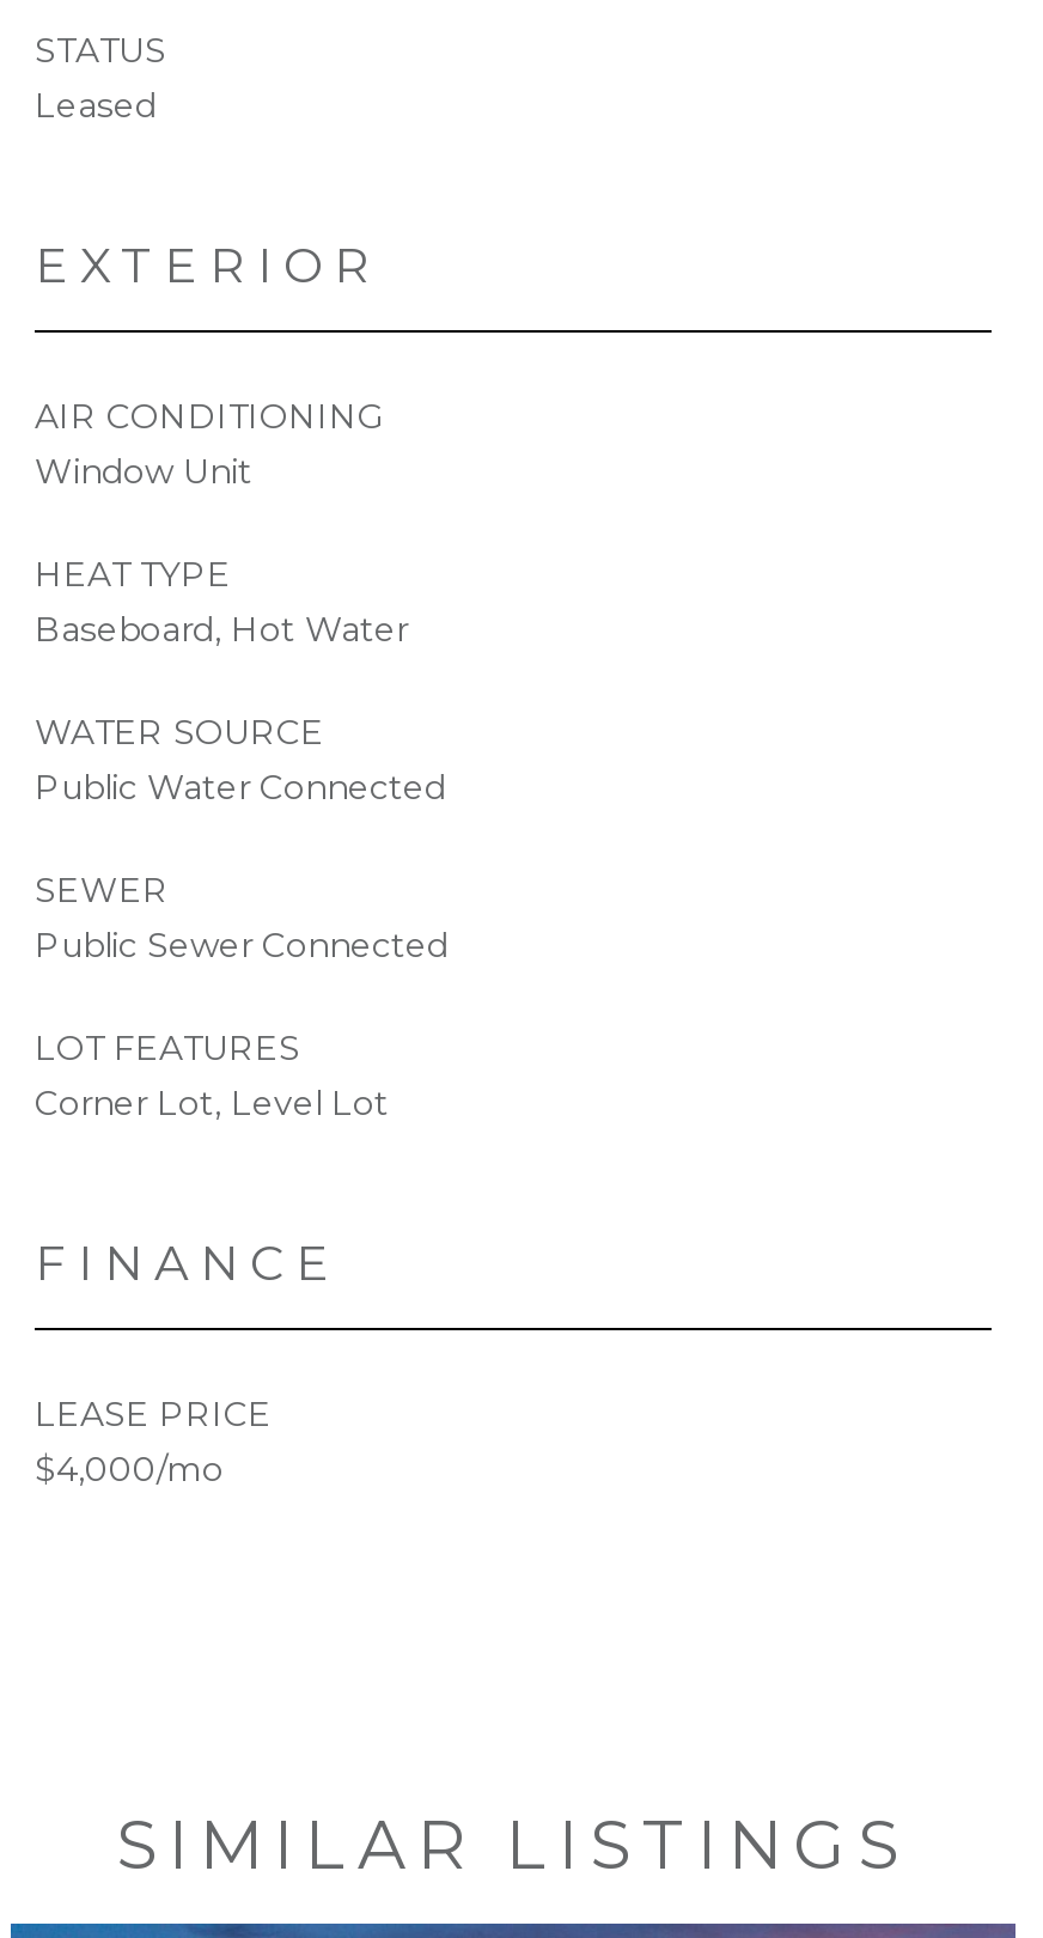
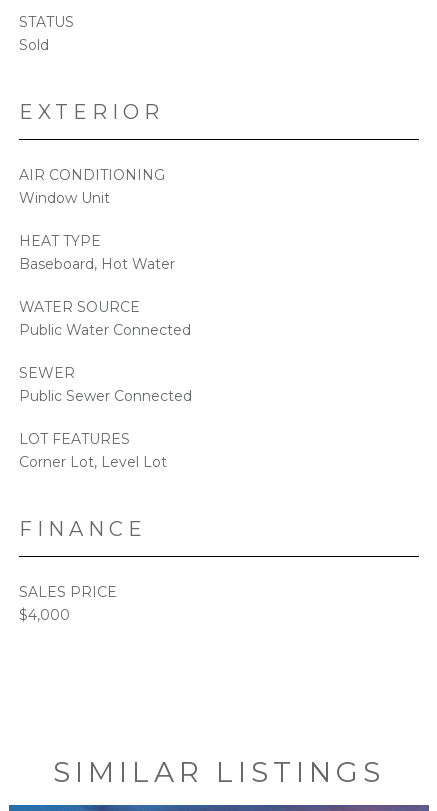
- Leased
+ Sold

- LEASE PRICE
- $4,000/mo
+ SALES PRICE
+ $4,000
